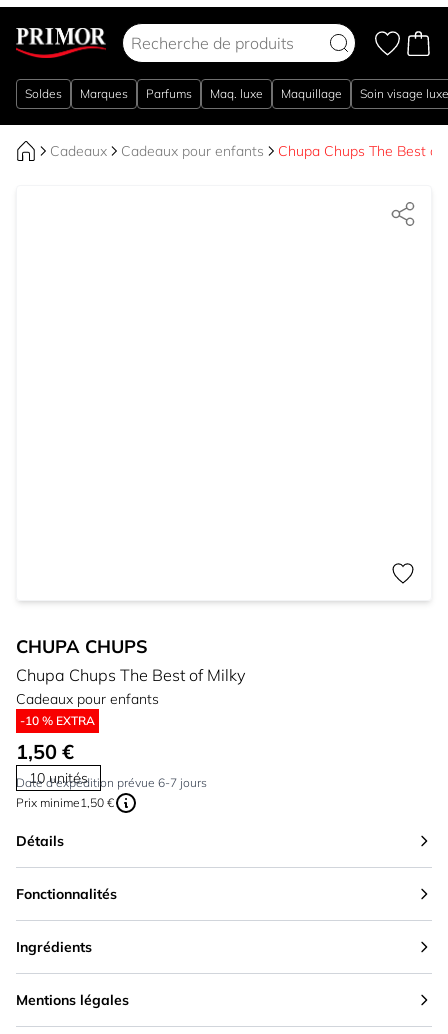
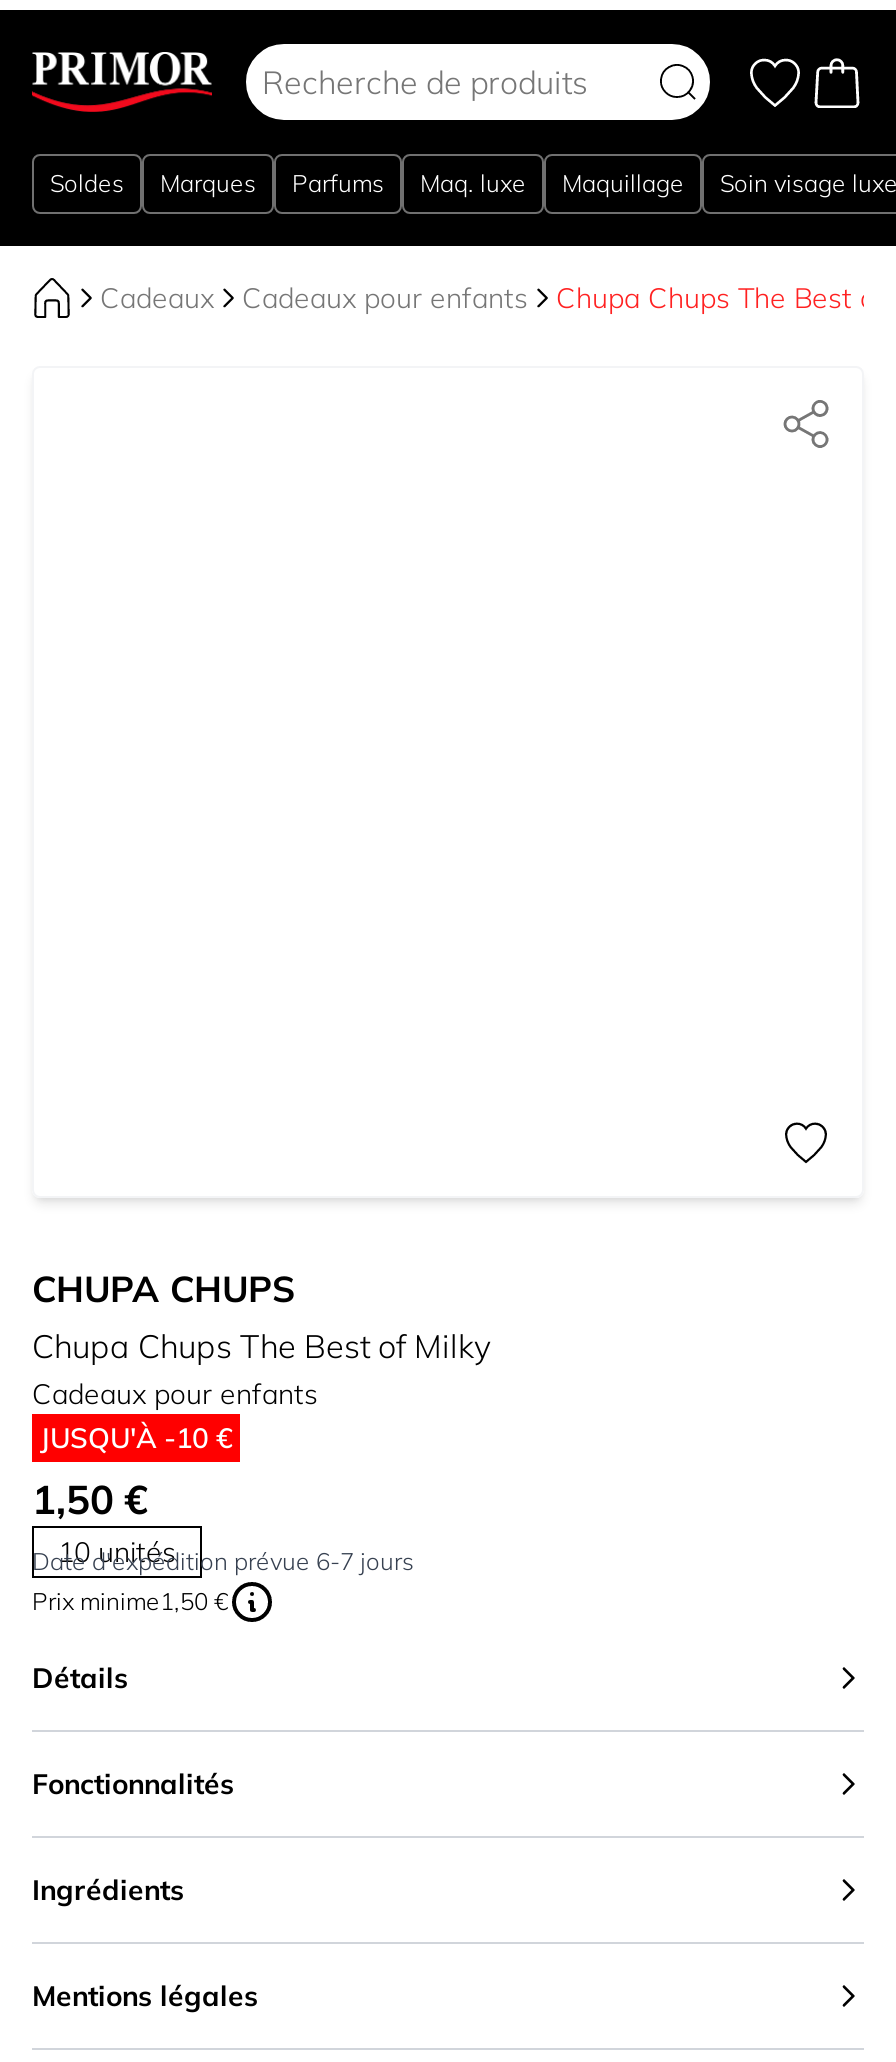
- -10 % EXTRA
+ JUSQU'À -10 €
